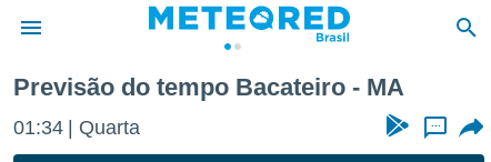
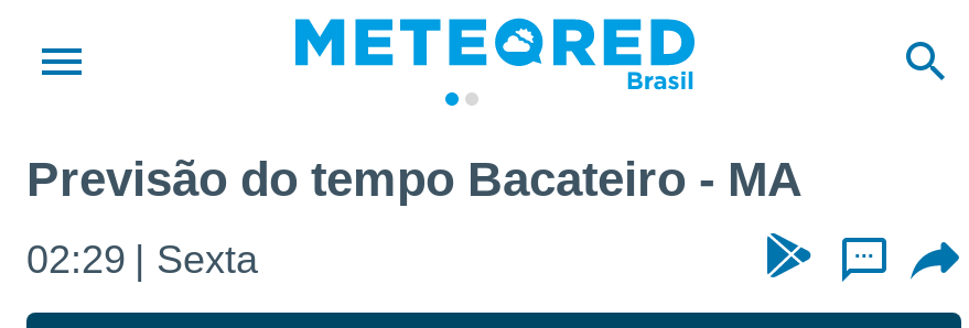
- 01:34 Quarta
+ 02:29 Sexta
